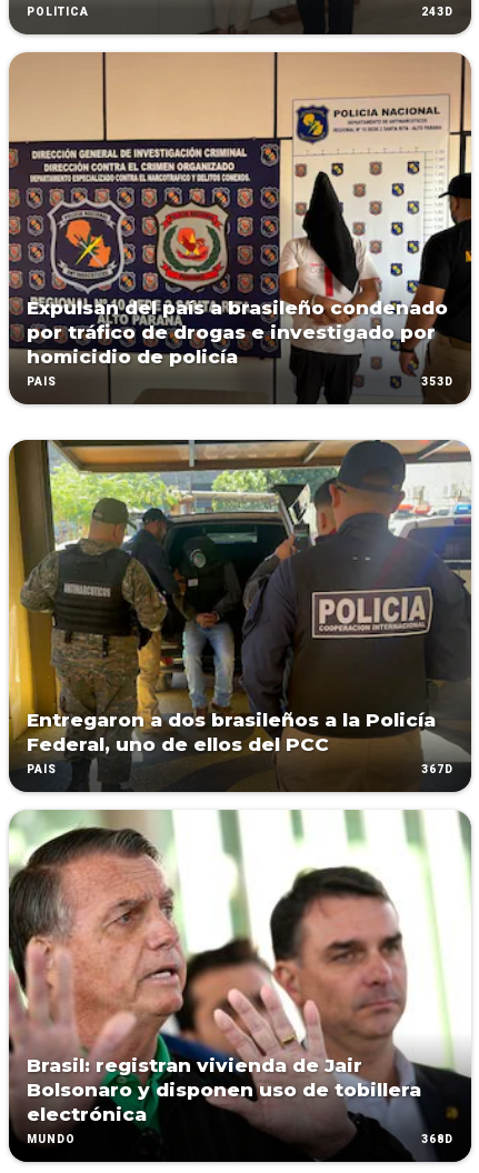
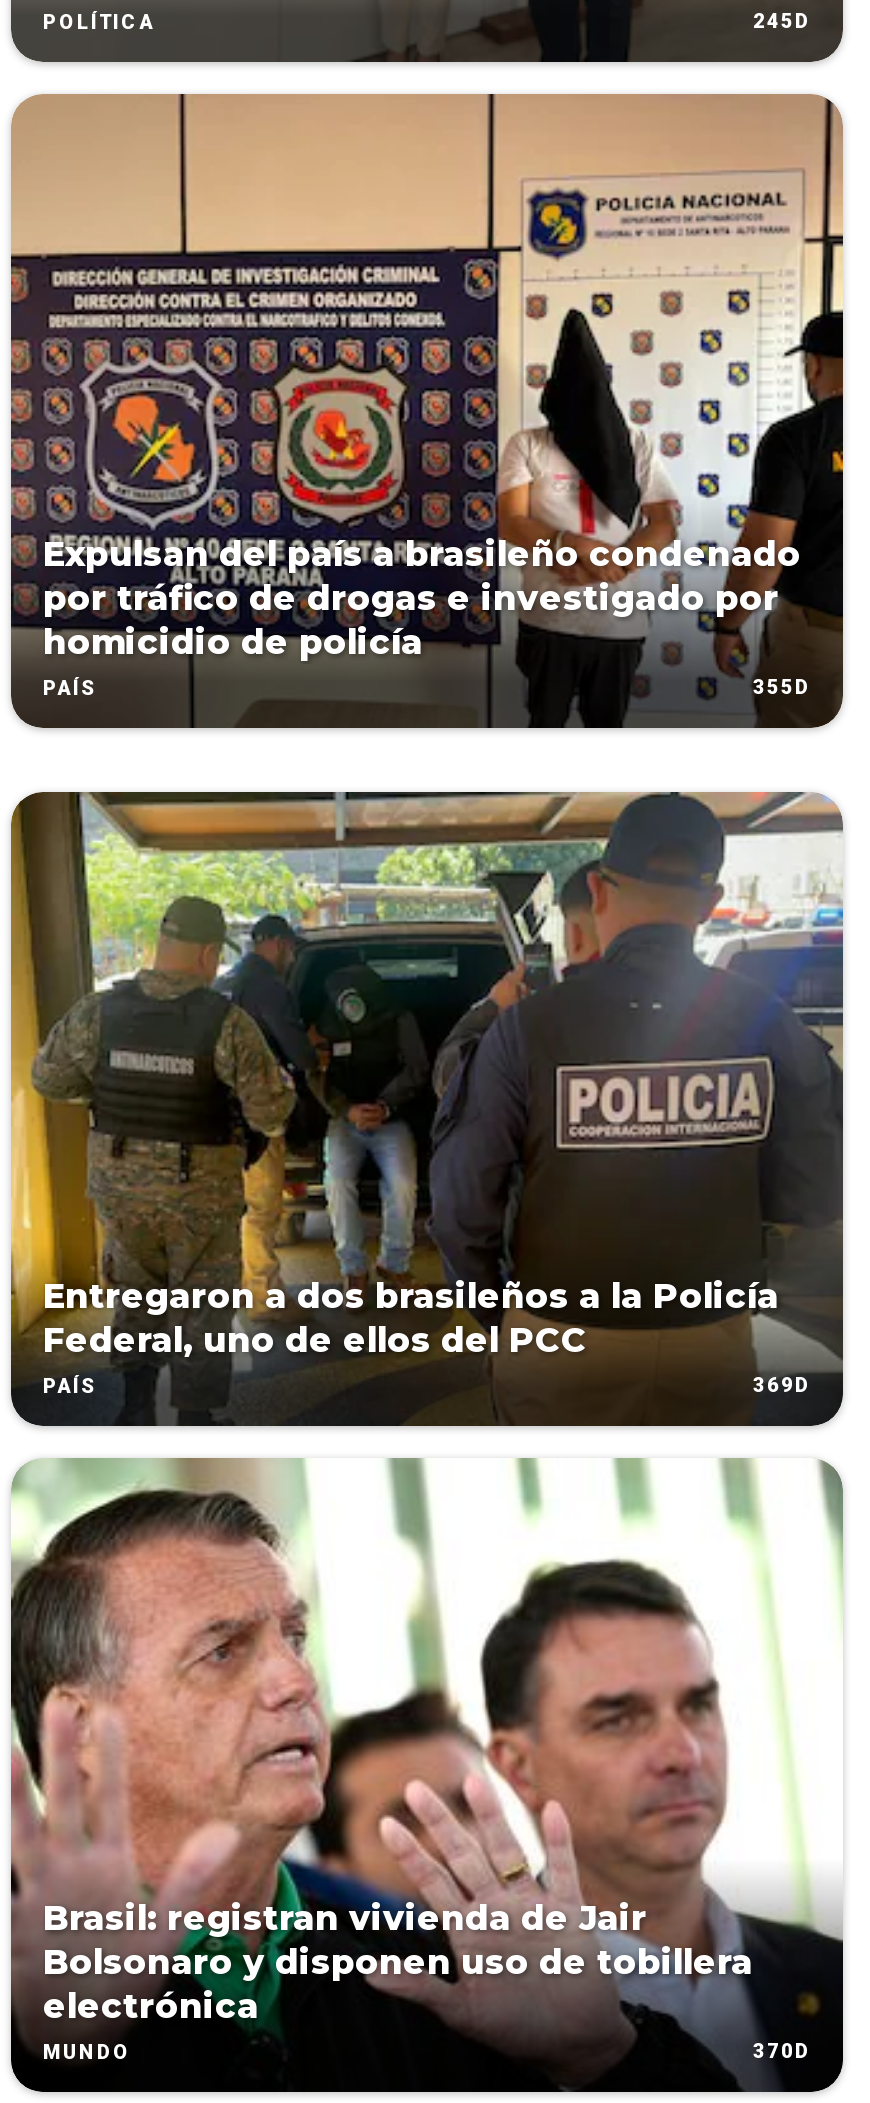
- 243D
+ 245D

- 353D
+ 355D

- 367D
+ 369D

- 368D
+ 370D
